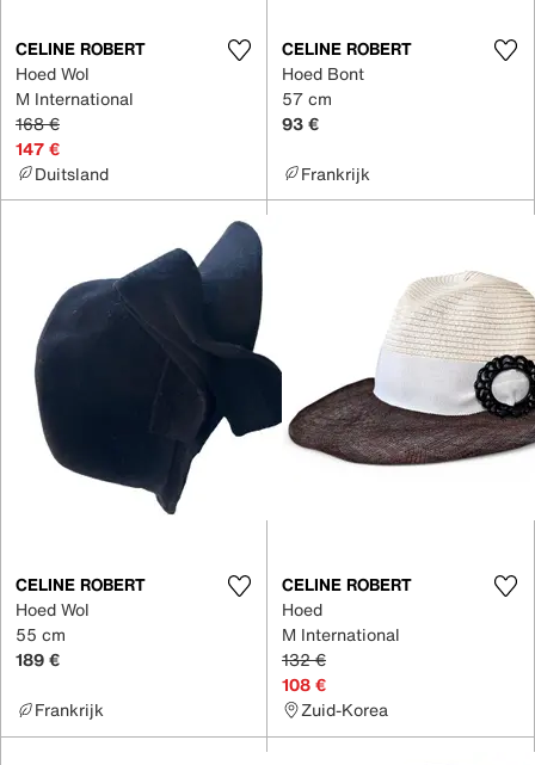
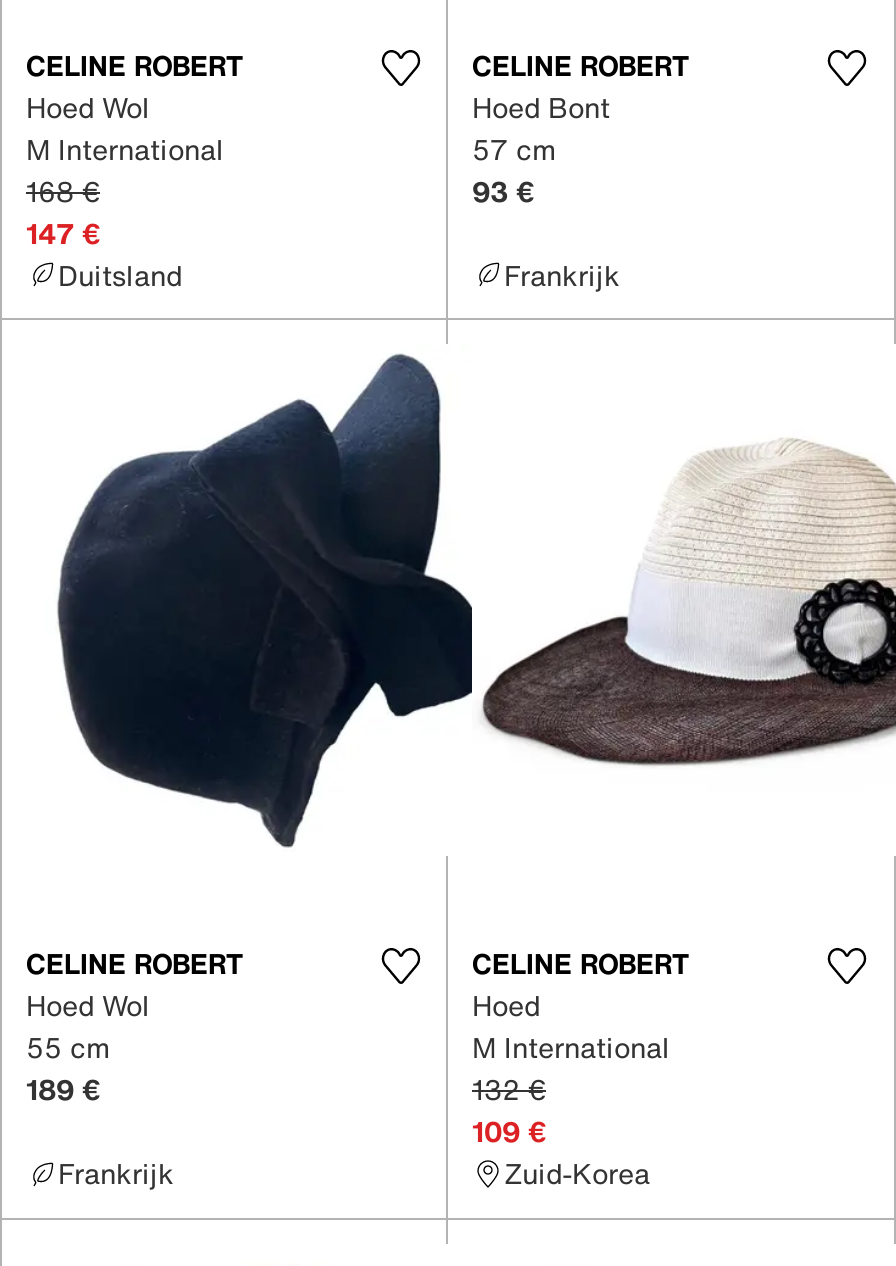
- 108 €
+ 109 €
